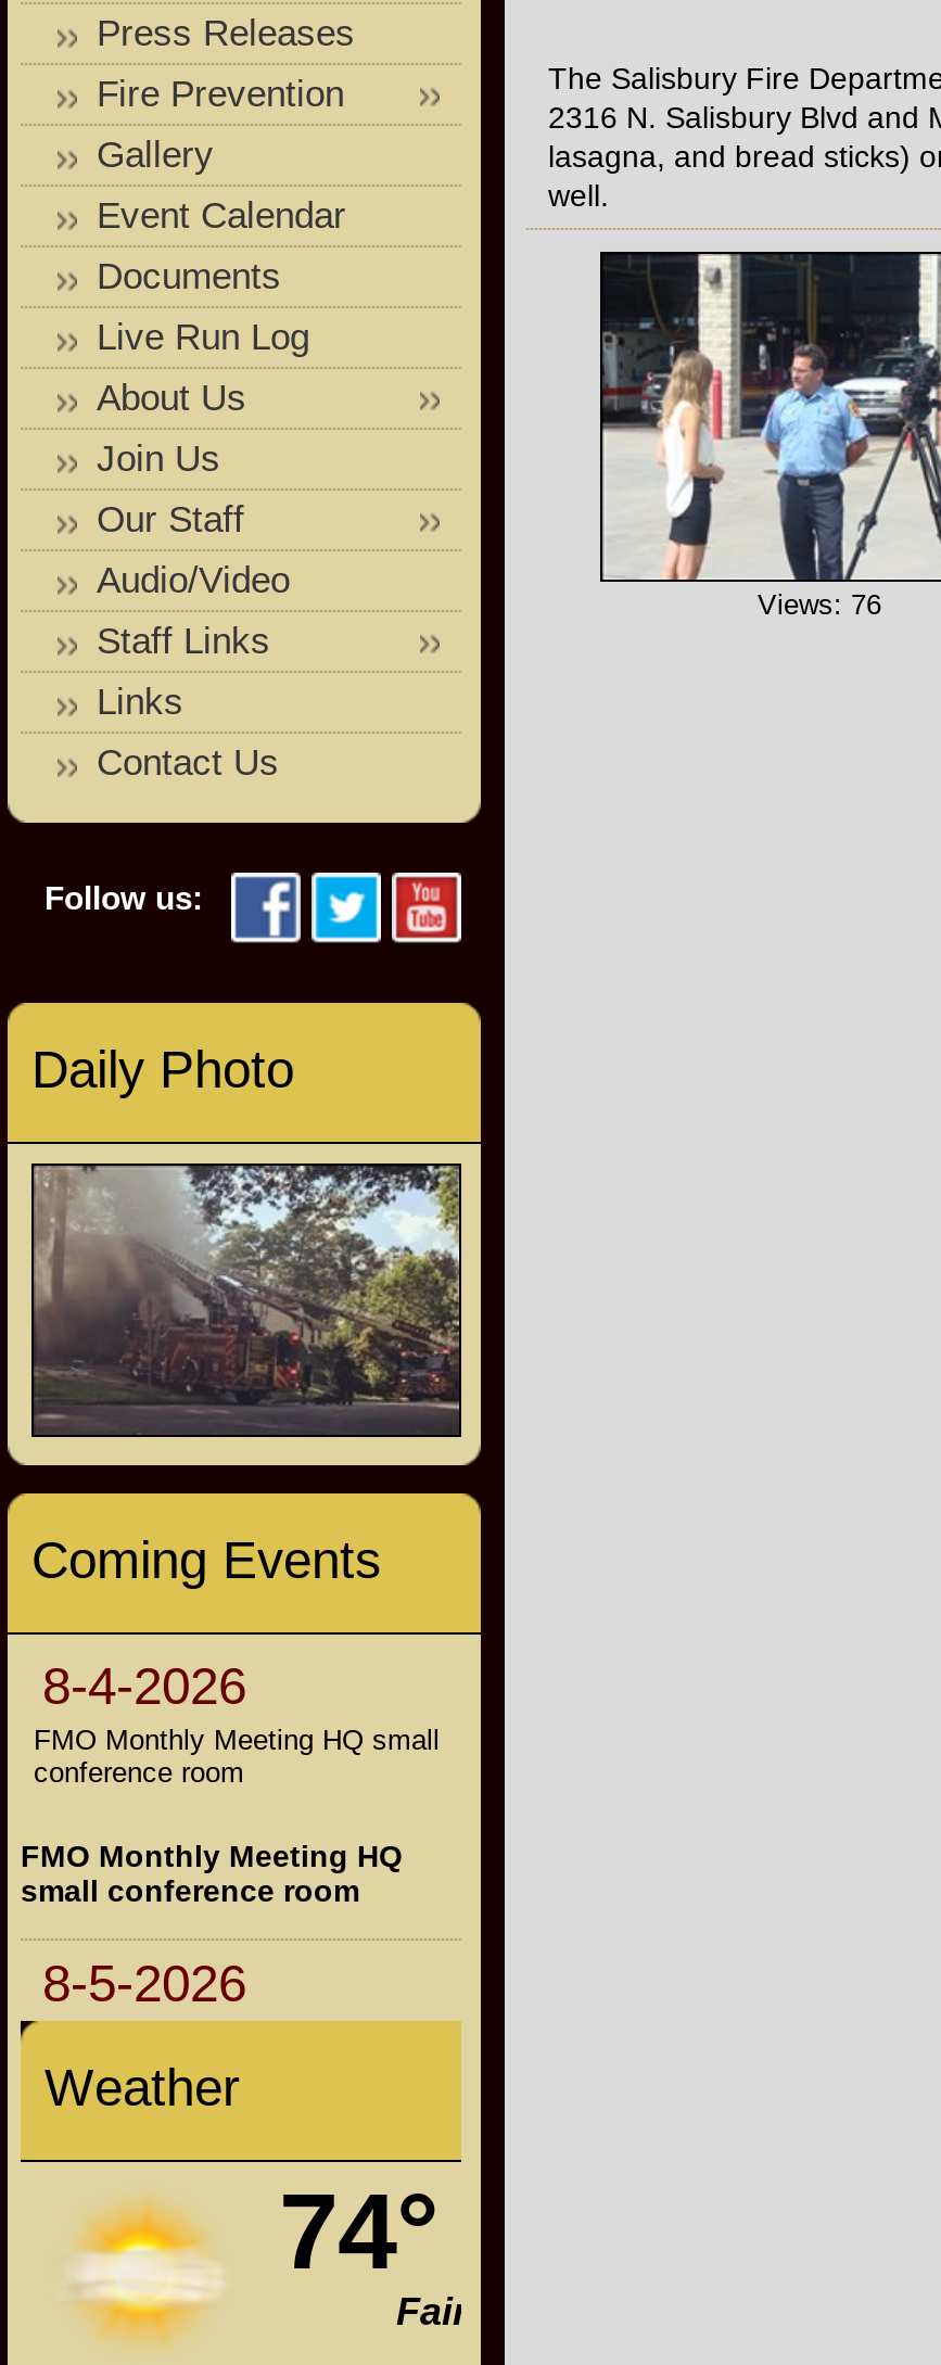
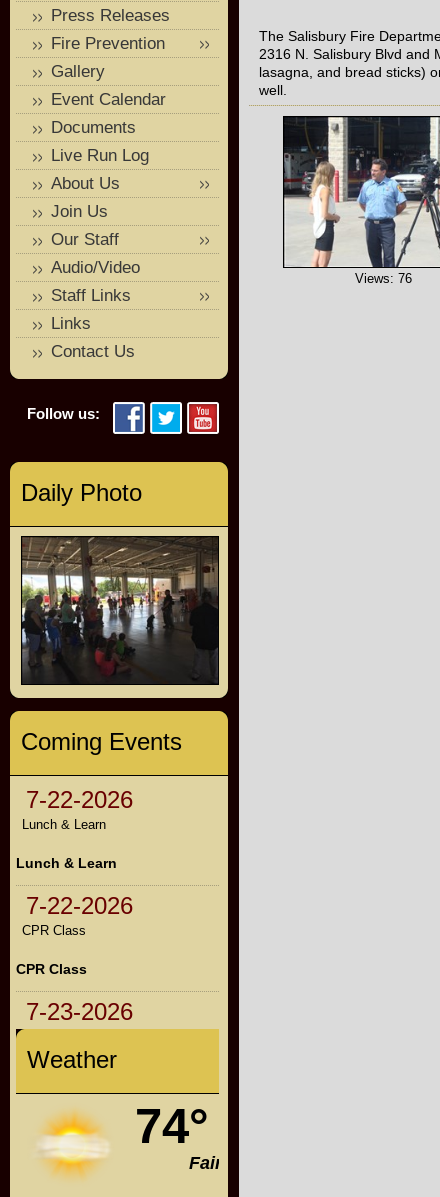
- [image]
+ [image]

- 8-4-2026
- FMO Monthly Meeting HQ small
- conference room
- FMO Monthly Meeting HQ
- small conference room
- 8-5-2026
+ 7-22-2026
+ Lunch & Learn
+ Lunch & Learn
+ 7-22-2026
+ CPR Class
+ CPR Class
+ 7-23-2026
